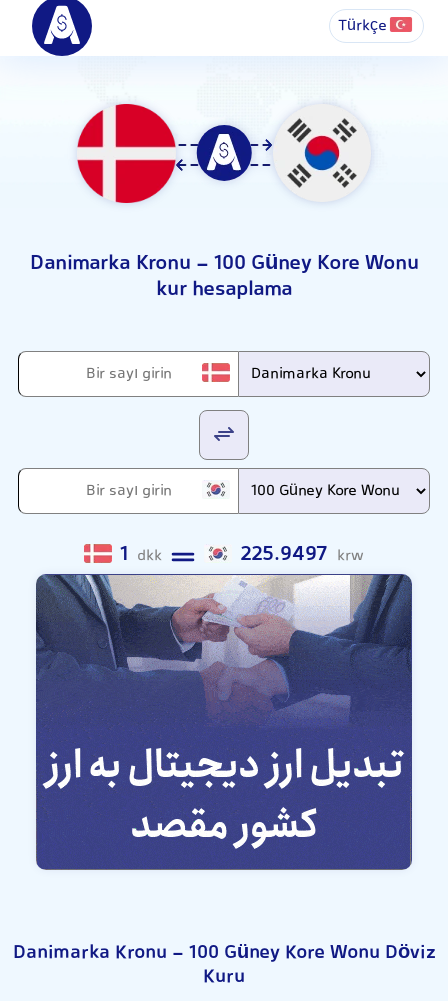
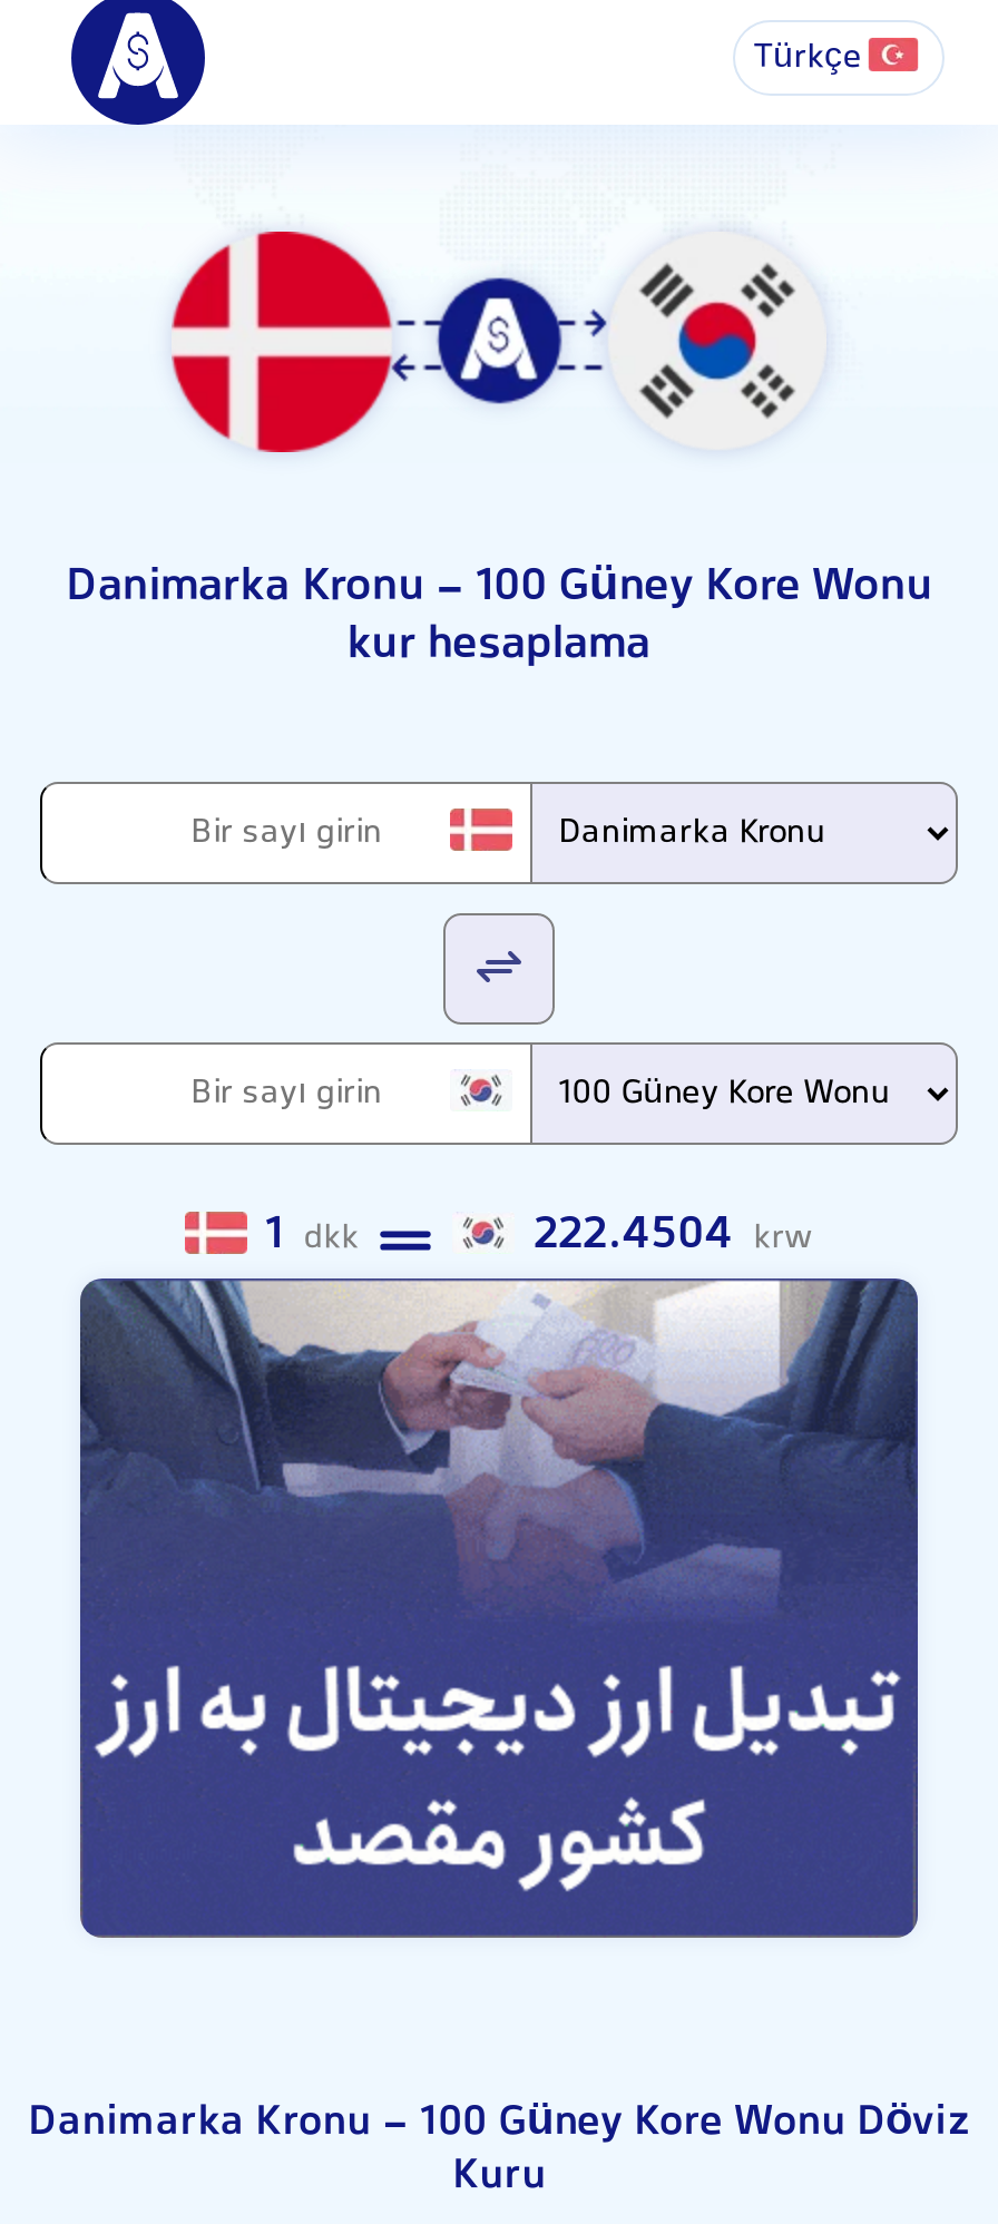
- 225.9497 krw
+ 222.4504 krw
